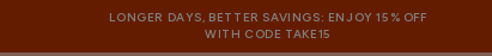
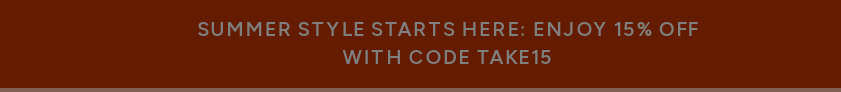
- LONGER DAYS, BETTER SAVINGS: ENJOY 15% OFF
+ SUMMER STYLE STARTS HERE: ENJOY 15% OFF
